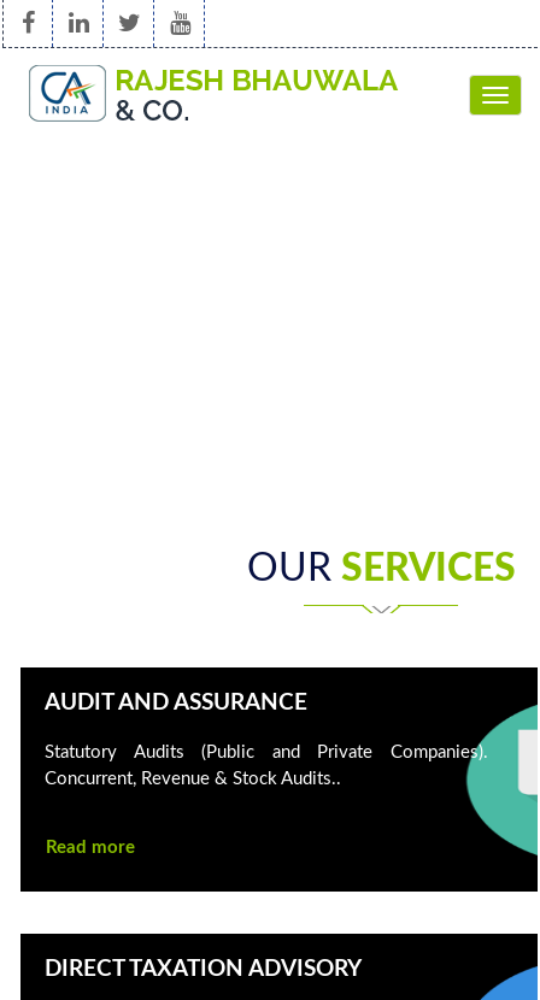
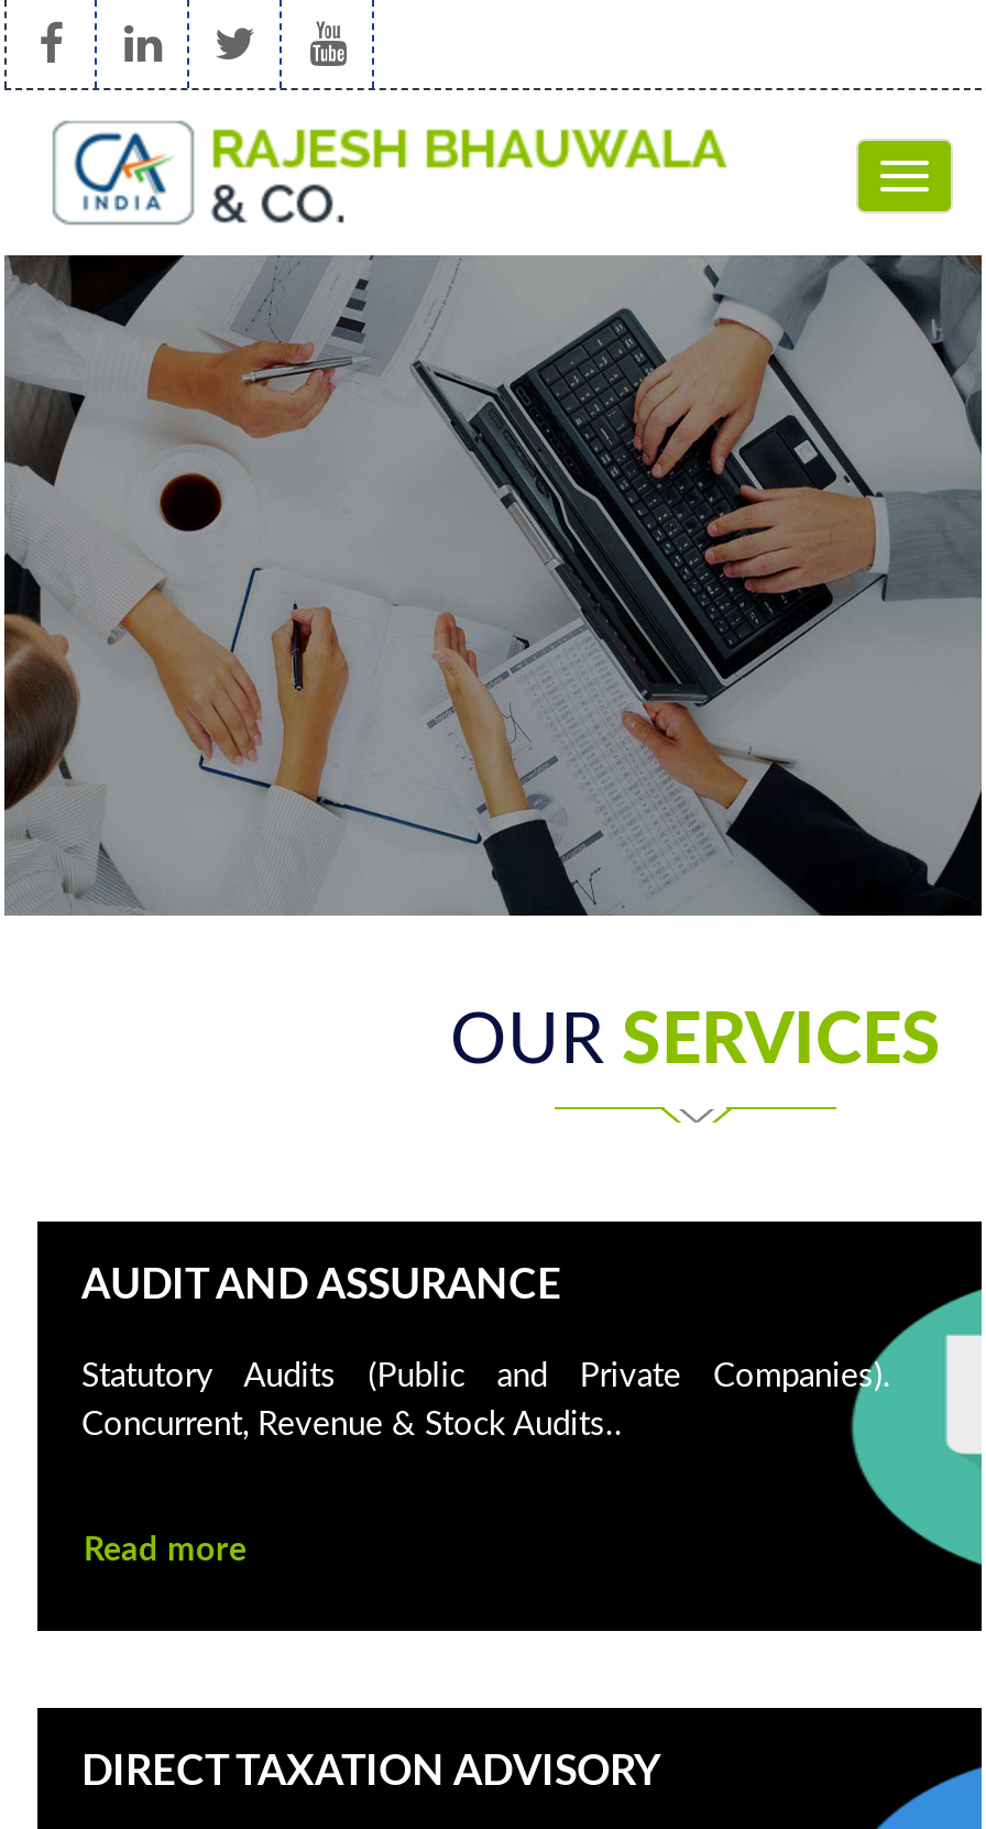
+ [image]
